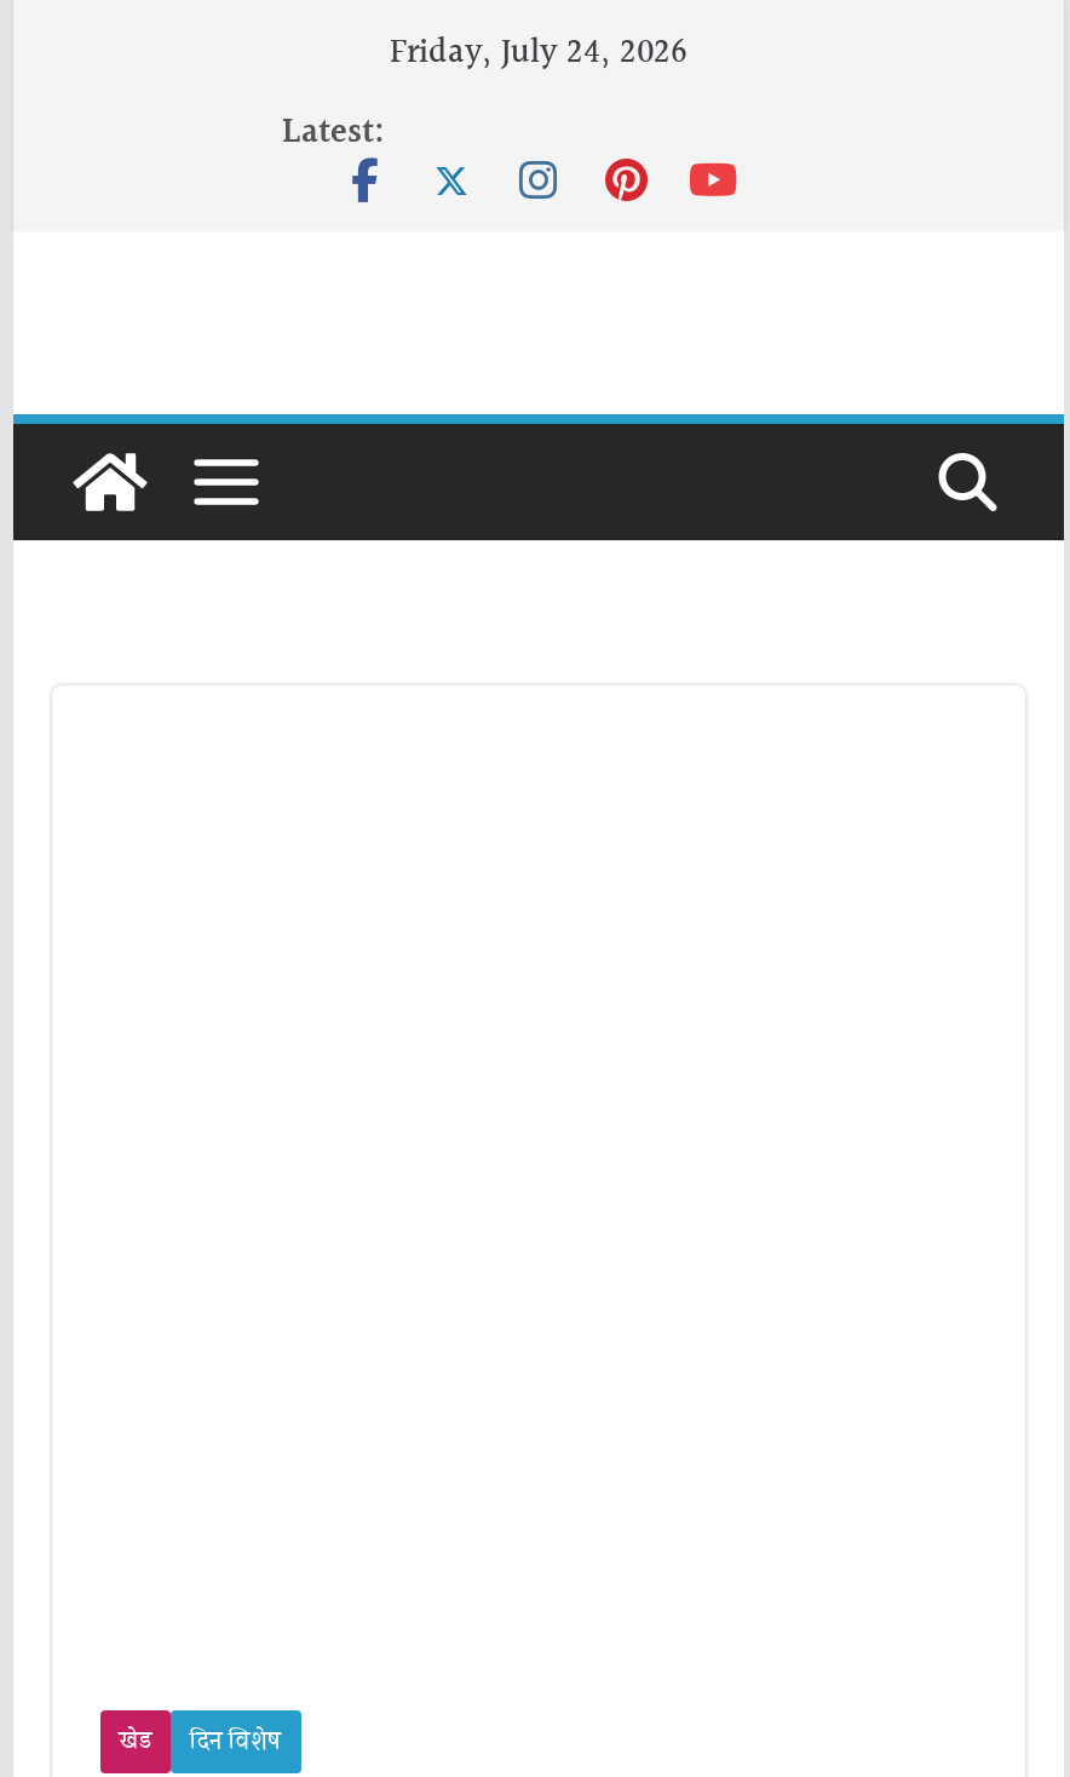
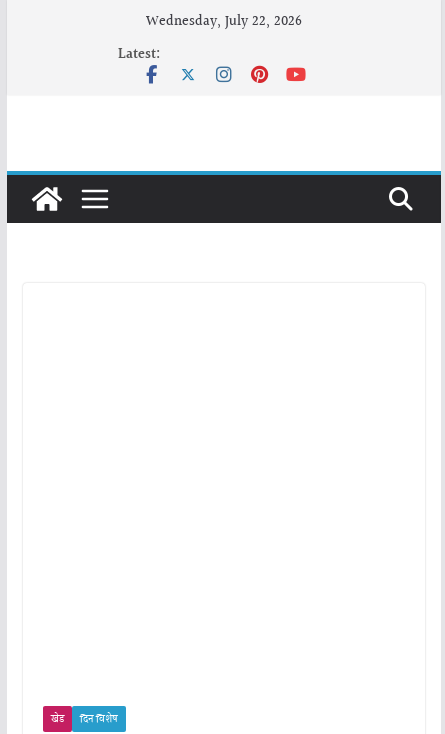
- Friday, July 24, 2026
+ Wednesday, July 22, 2026
